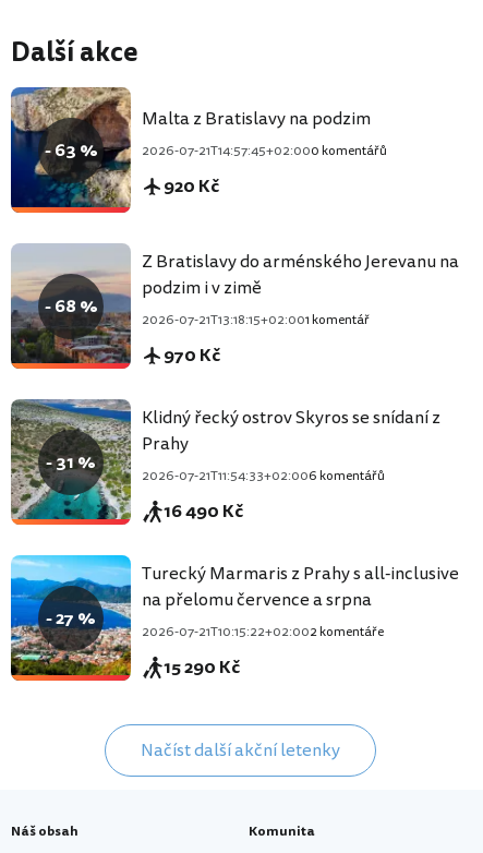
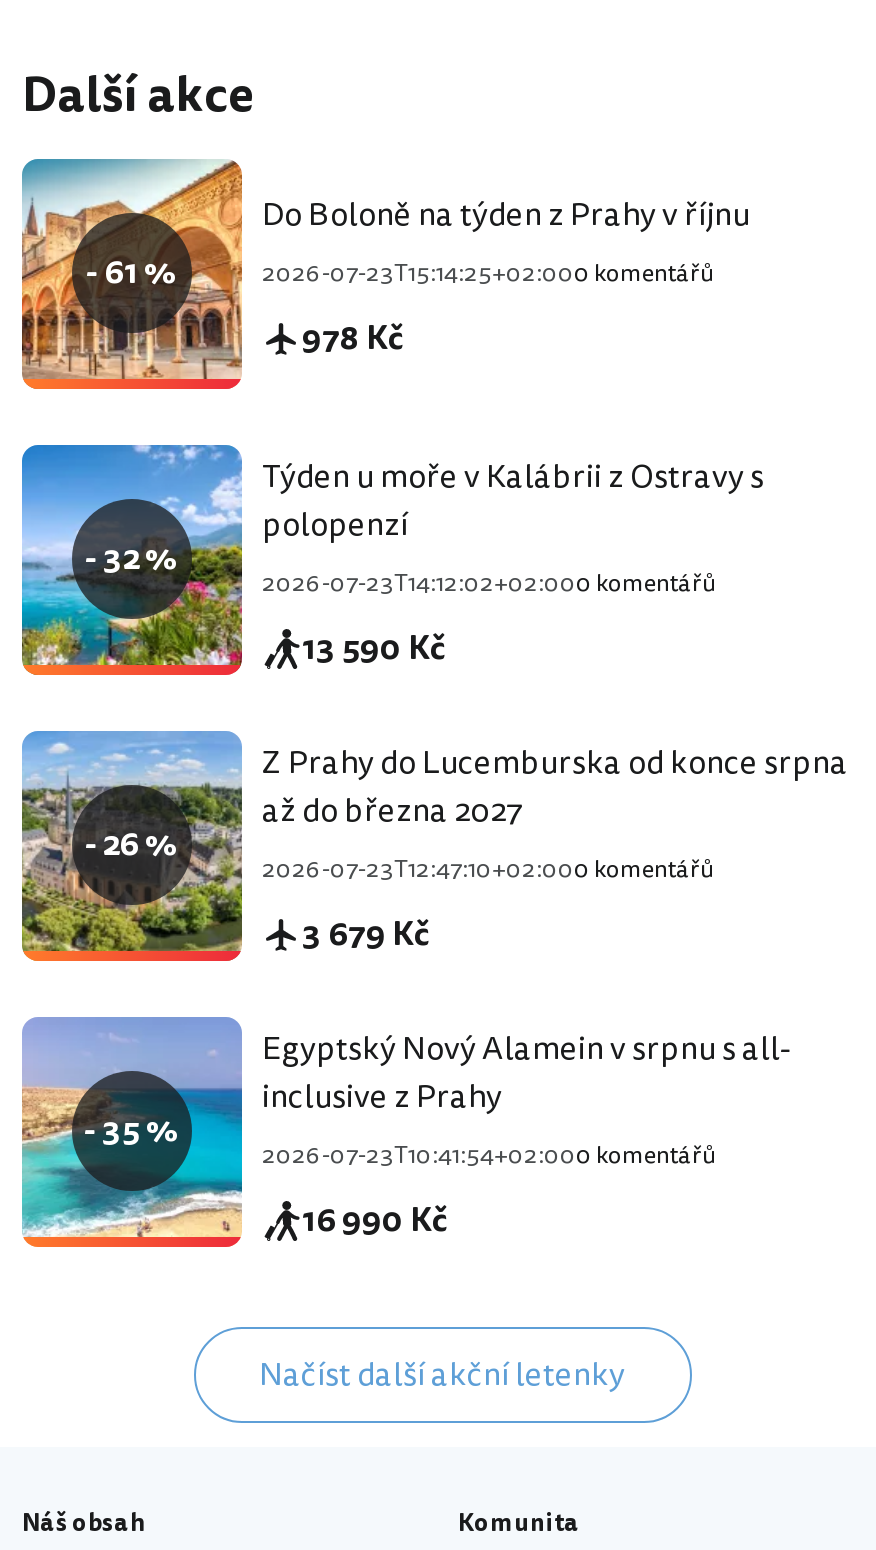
- [image]
- - 63 %
+ [image]
+ - 61 %

- Malta z Bratislavy na podzim
- 2026-07-21T14:57:45+02:000 komentářů
+ Do Boloně na týden z Prahy v říjnu
+ 2026-07-23T15:14:25+02:000 komentářů

- 920 Kč
+ 978 Kč

- [image]
- - 68 %
+ [image]
+ - 32 %

- Z Bratislavy do arménského Jerevanu na
- podzim i v zimě
- 2026-07-21T13:18:15+02:001 komentář
+ Týden u moře v Kalábrii z Ostravy s
+ polopenzí
+ 2026-07-23T14:12:02+02:000 komentářů

- 970 Kč
+ 13 590 Kč

- [image]
- - 31 %
+ [image]
+ - 26 %

- Klidný řecký ostrov Skyros se snídaní z
- Prahy
- 2026-07-21T11:54:33+02:006 komentářů
+ Z Prahy do Lucemburska od konce srpna
+ až do března 2027
+ 2026-07-23T12:47:10+02:000 komentářů

- 16 490 Kč
+ 3 679 Kč

- [image]
- - 27 %
+ [image]
+ - 35 %

- Turecký Marmaris z Prahy s all-inclusive
- na přelomu července a srpna
- 2026-07-21T10:15:22+02:002 komentáře
+ Egyptský Nový Alamein v srpnu s all-
+ inclusive z Prahy
+ 2026-07-23T10:41:54+02:000 komentářů

- 15 290 Kč
+ 16 990 Kč
